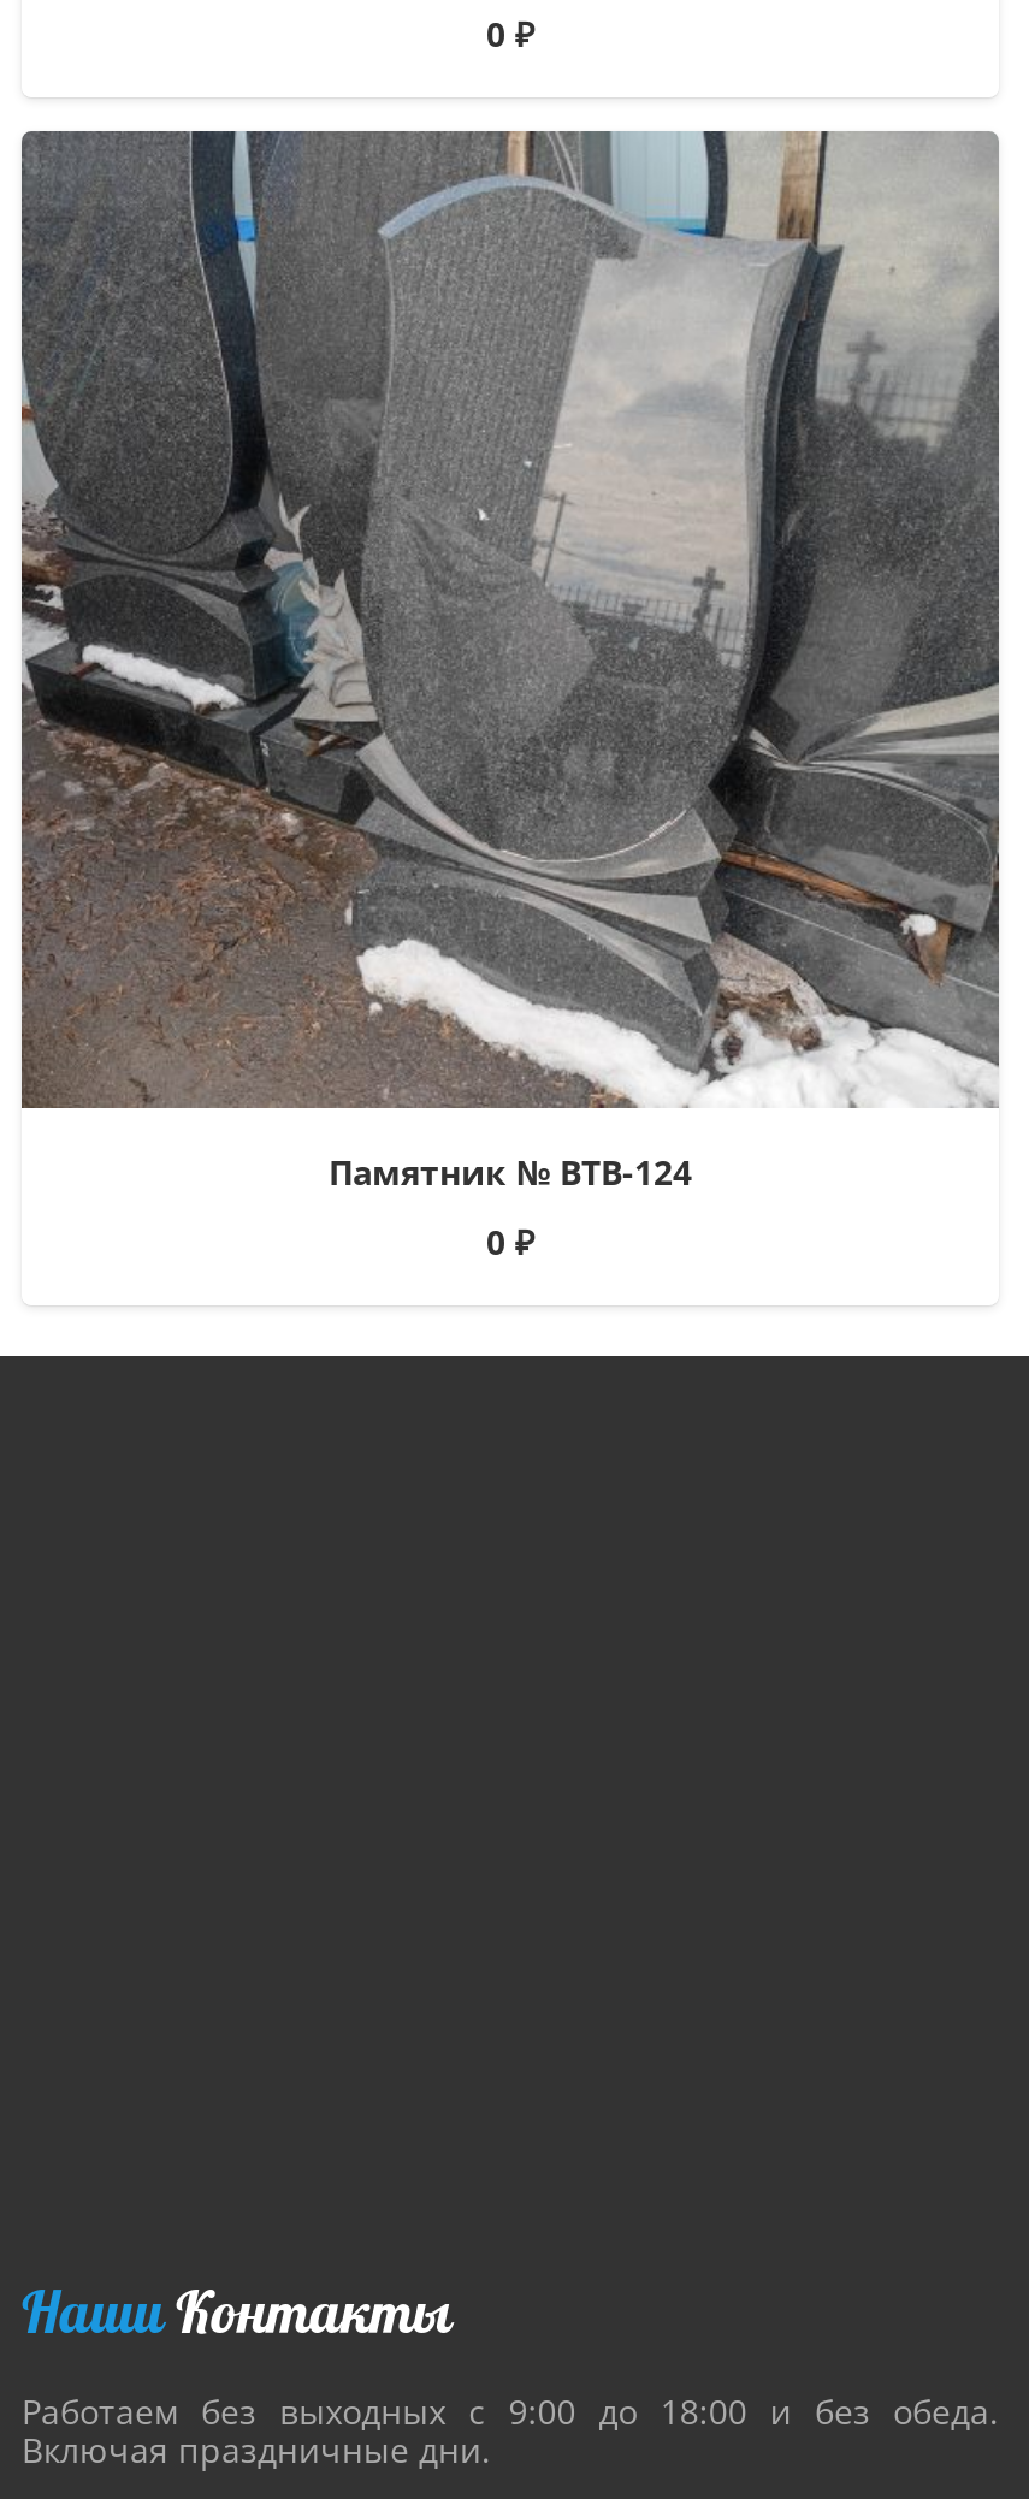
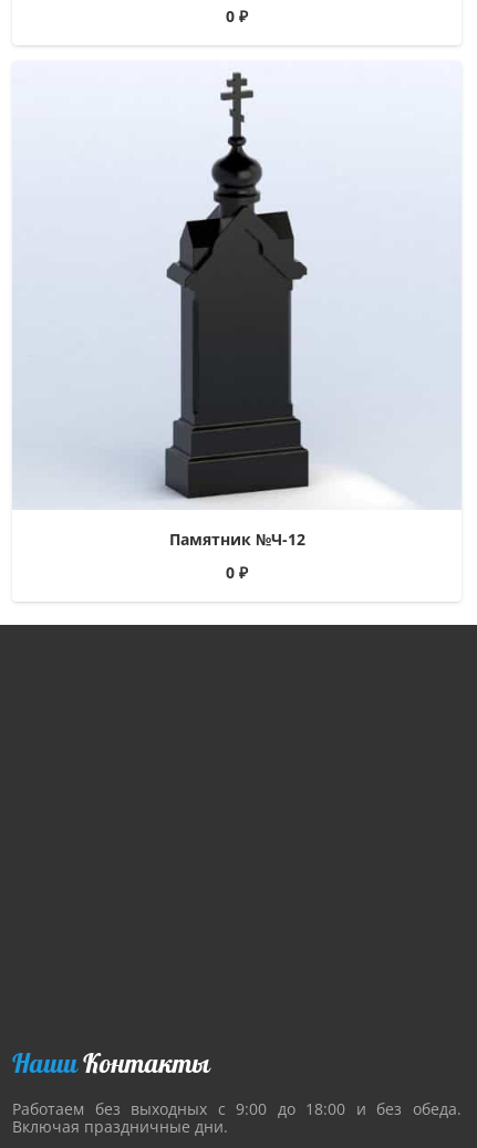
- [image]
- Памятник № ВТВ-124
+ [image]
+ Памятник №Ч-12
